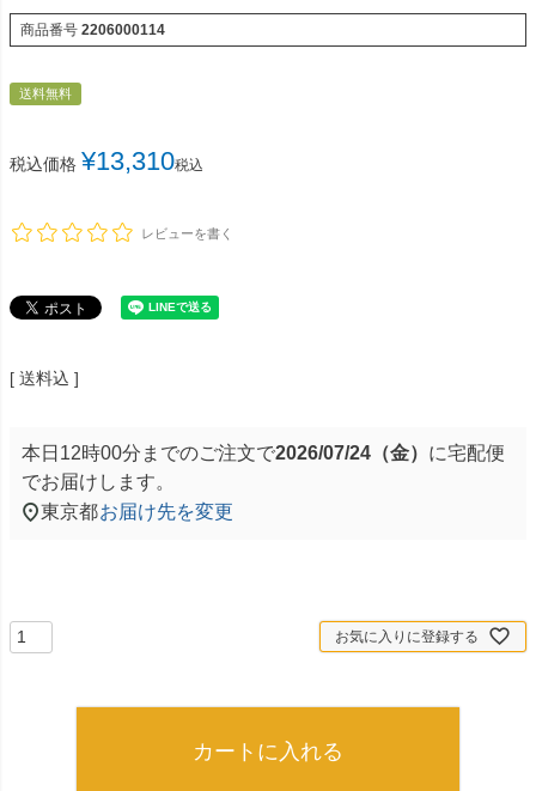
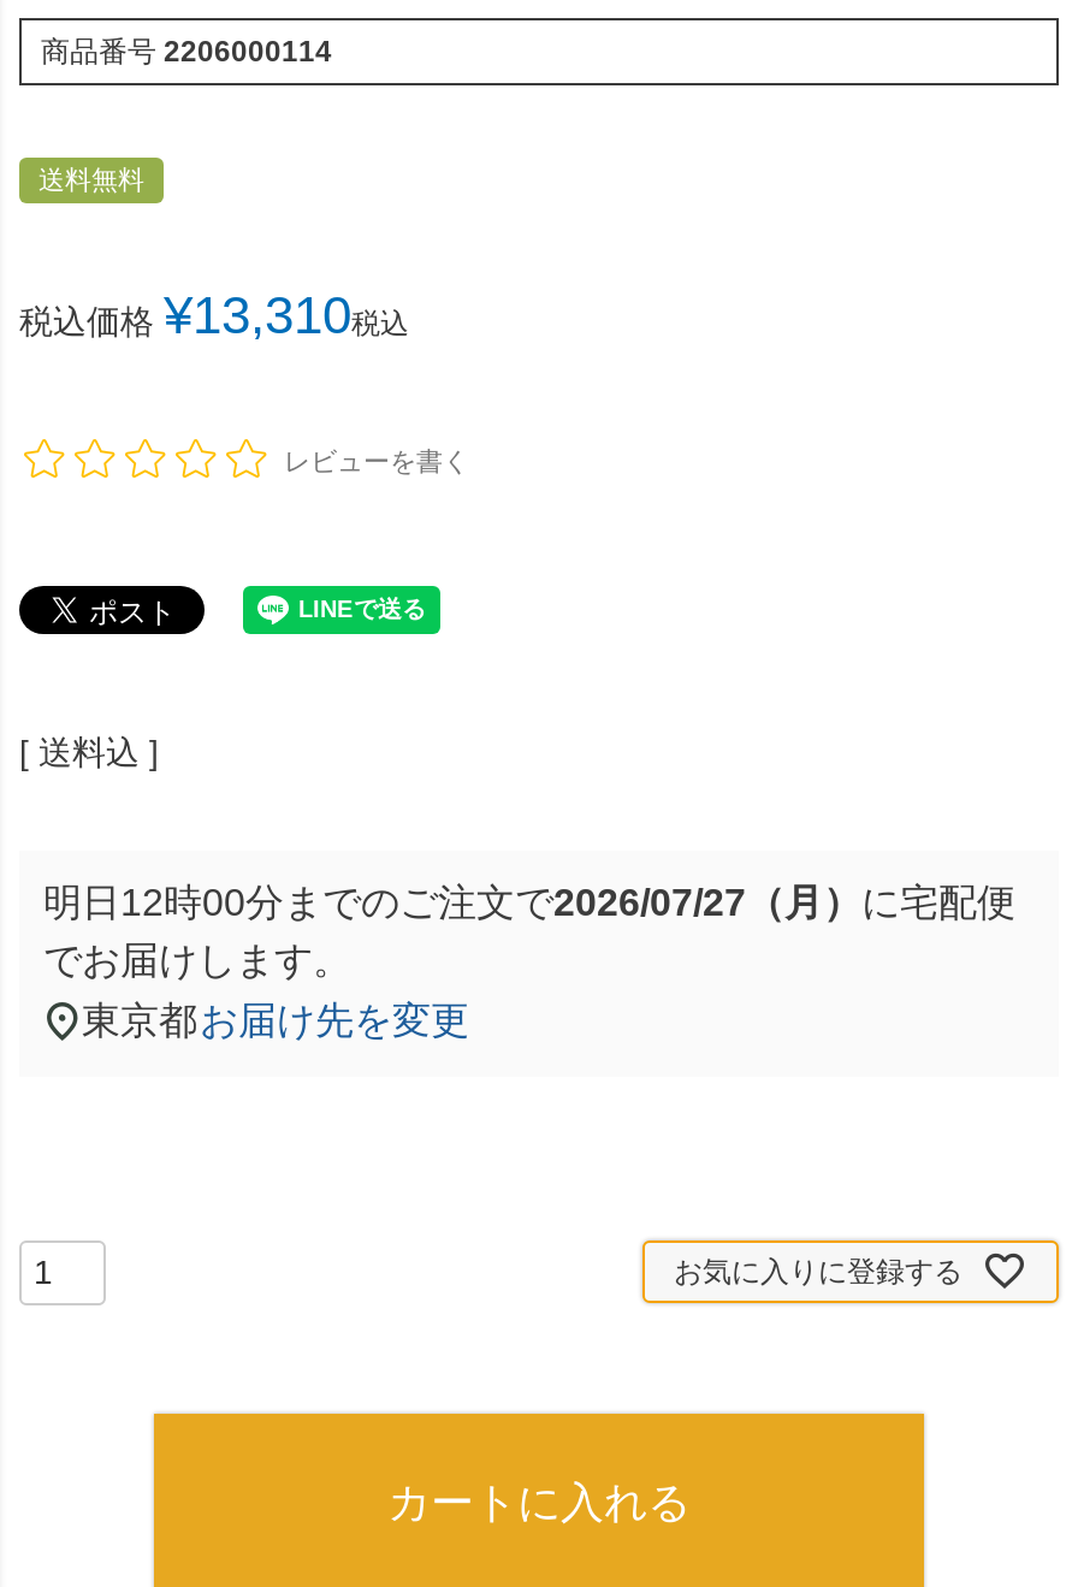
- 本日12時00分までのご注文で2026/07/24（金）に宅配便
+ 明日12時00分までのご注文で2026/07/27（月）に宅配便
